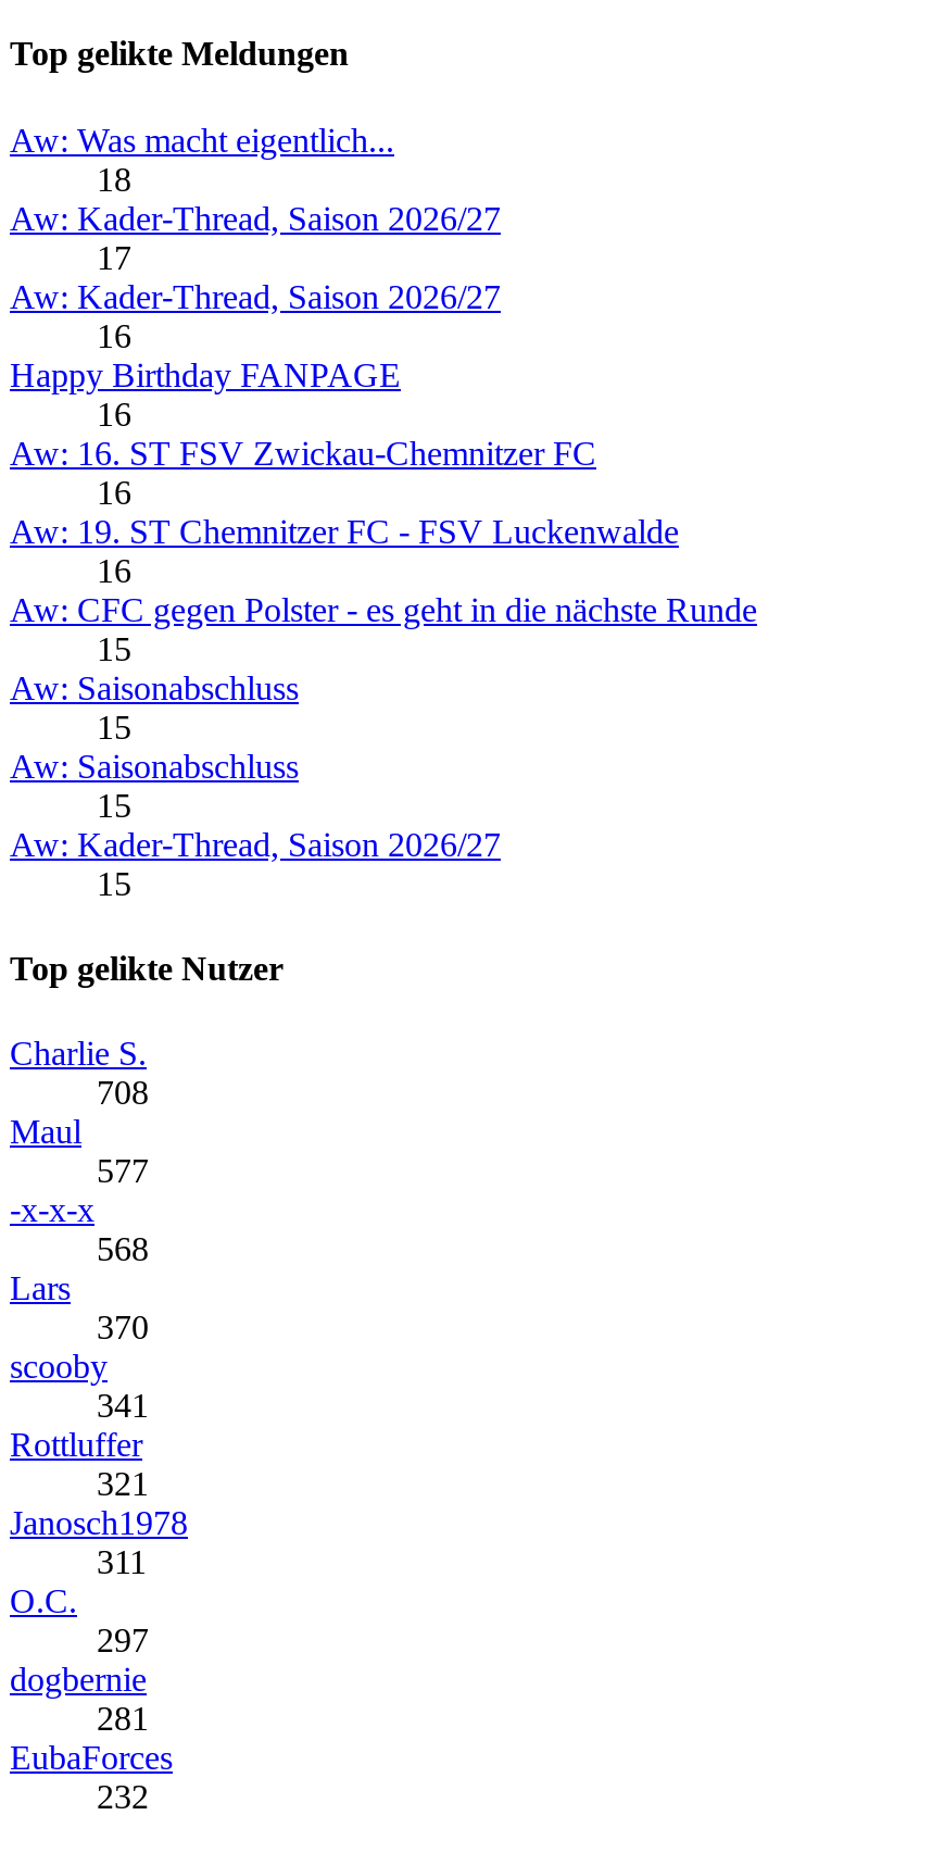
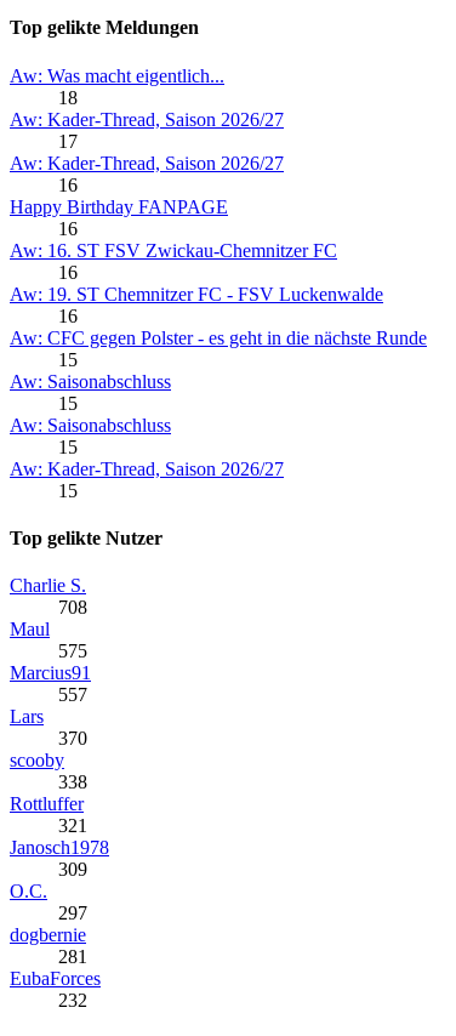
- 577
- -x-x-x
- 568
+ 575
+ Marcius91
+ 557

- 341
+ 338

- 311
+ 309
